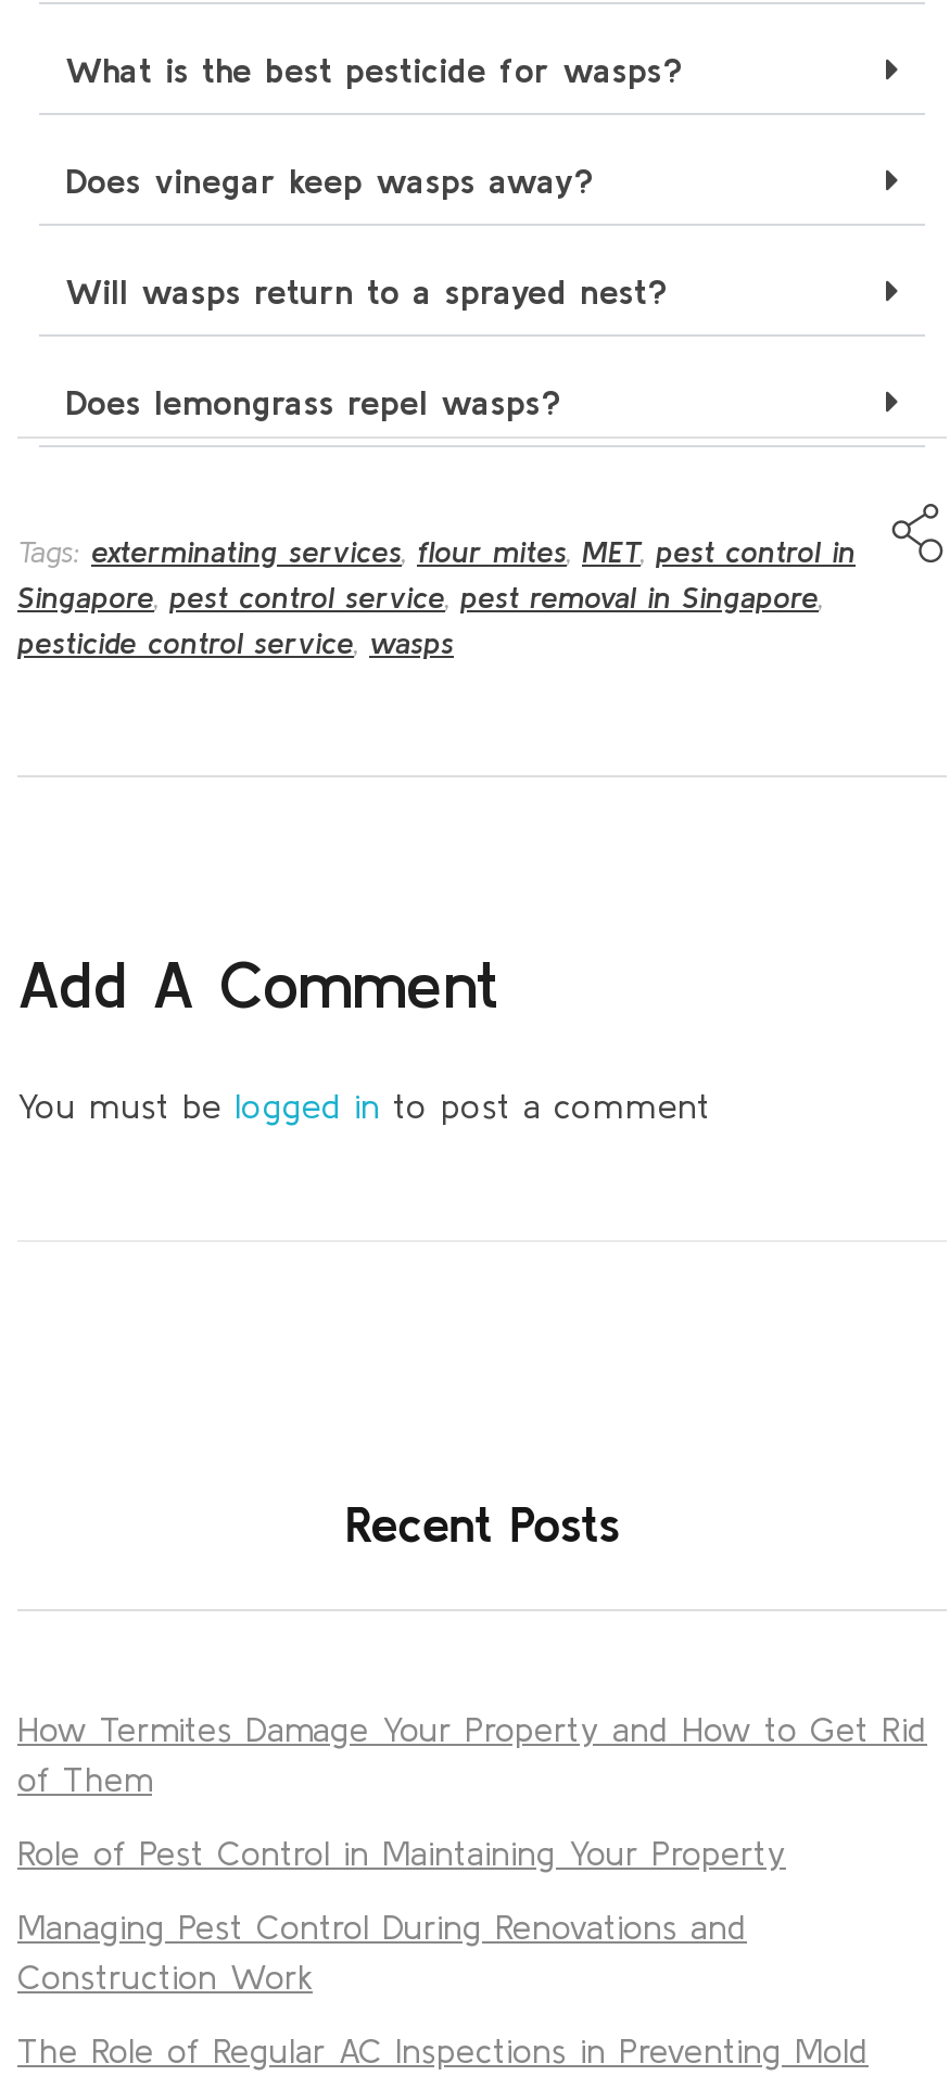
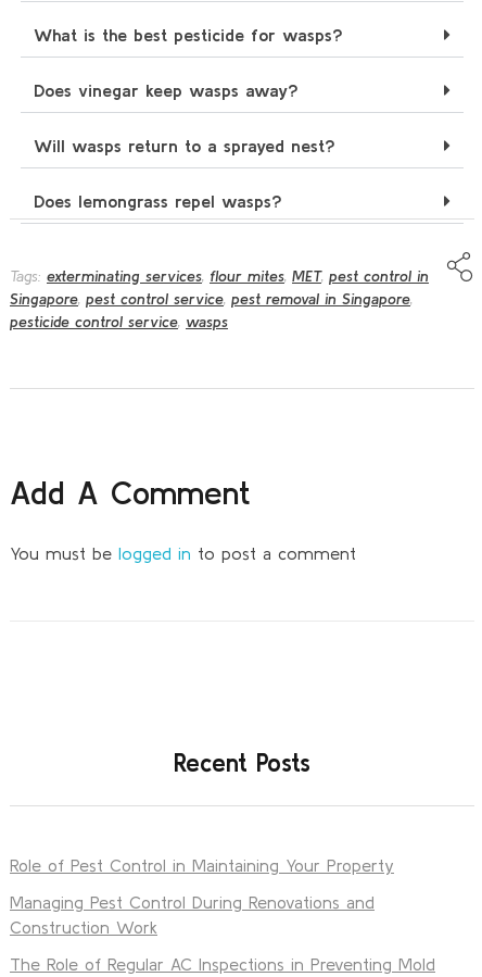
- How Termites Damage Your Property and How to Get Rid
- of Them
